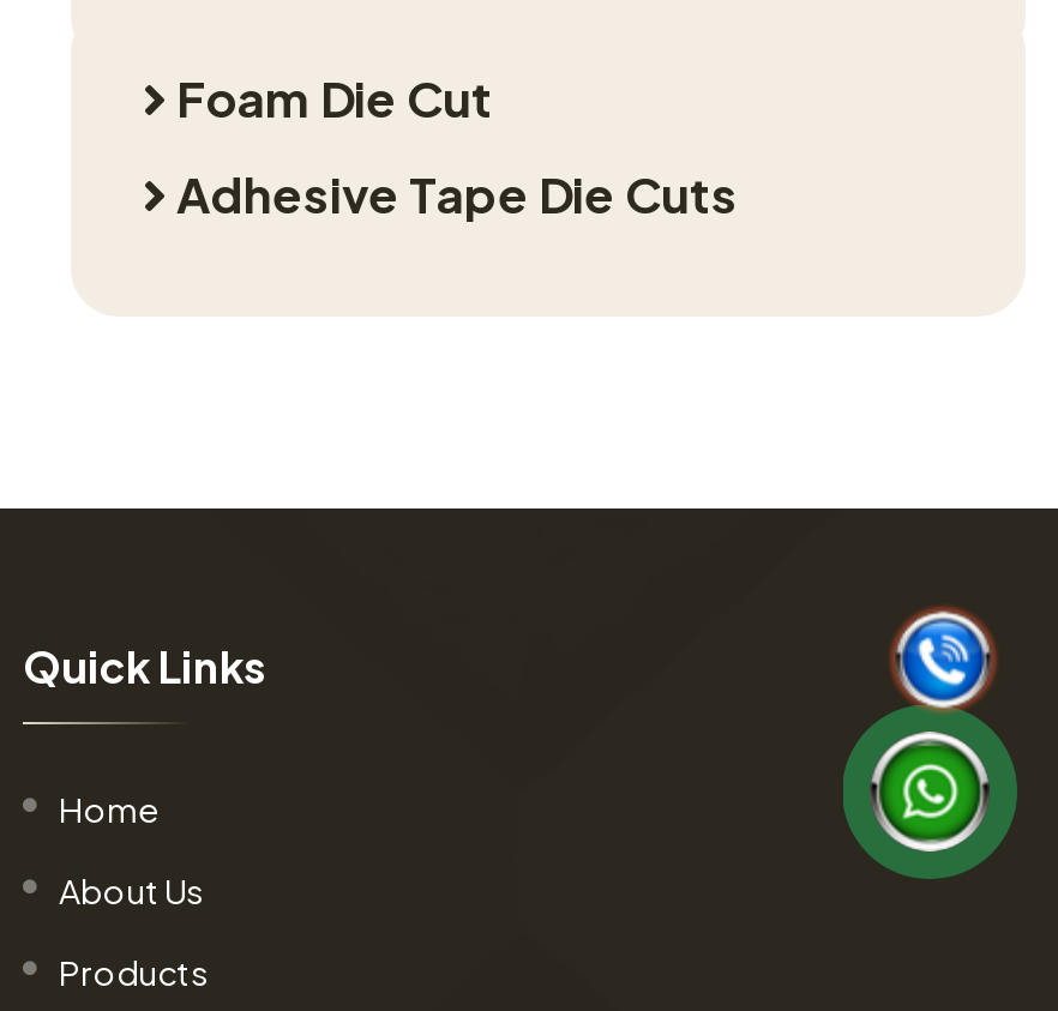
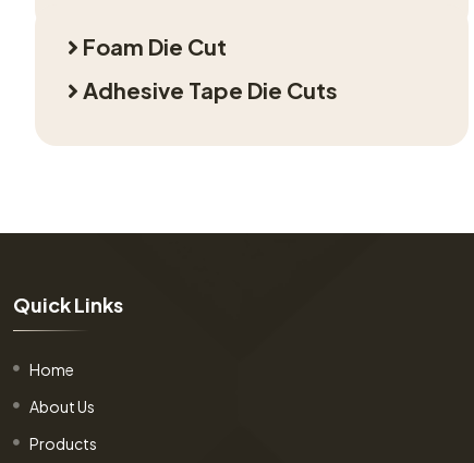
- [image]
